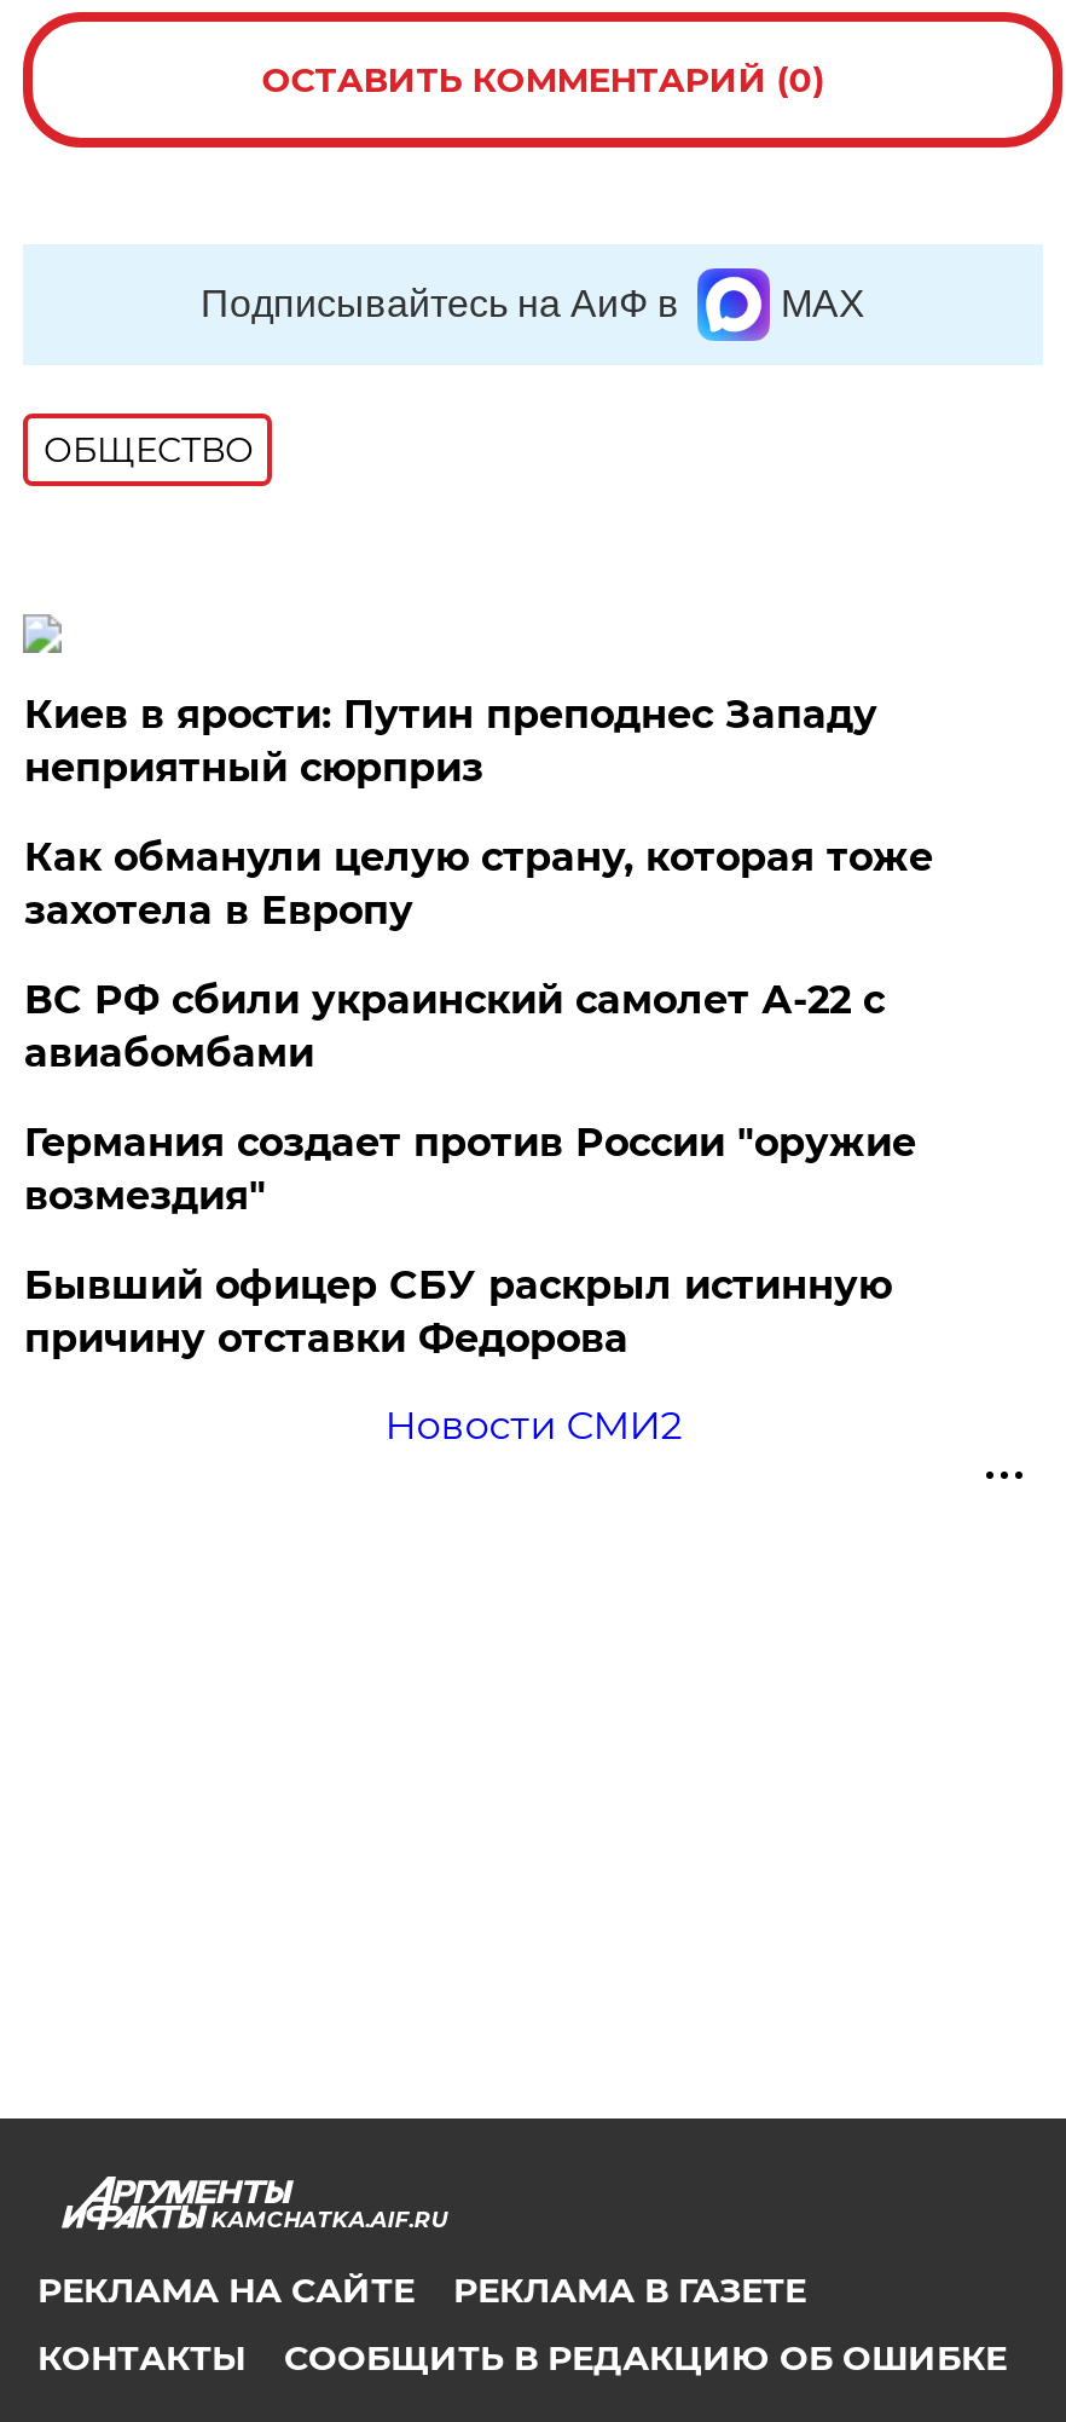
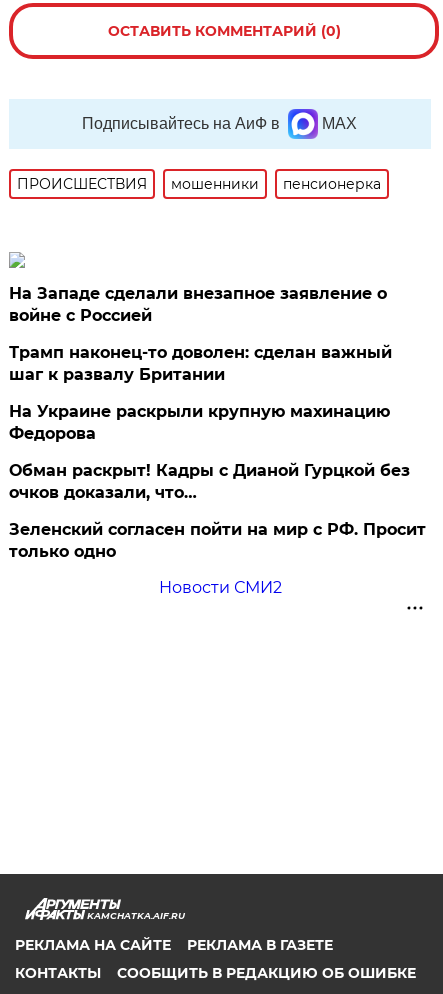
- ОБЩЕСТВО
+ ПРОИСШЕСТВИЯ
+ мошенники
+ пенсионерка

- Киев в ярости: Путин преподнес Западу
- неприятный сюрприз
+ На Западе сделали внезапное заявление о
+ войне с Россией

- Как обманули целую страну, которая тоже
- захотела в Европу
+ Трамп наконец-то доволен: сделан важный
+ шаг к развалу Британии

- ВС РФ сбили украинский самолет А-22 с
- авиабомбами
+ На Украине раскрыли крупную махинацию
+ Федорова

- Германия создает против России "оружие
- возмездия"
+ Обман раскрыт! Кадры с Дианой Гурцкой без
+ очков доказали, что…

- Бывший офицер СБУ раскрыл истинную
- причину отставки Федорова
+ Зеленский согласен пойти на мир с РФ. Просит
+ только одно
